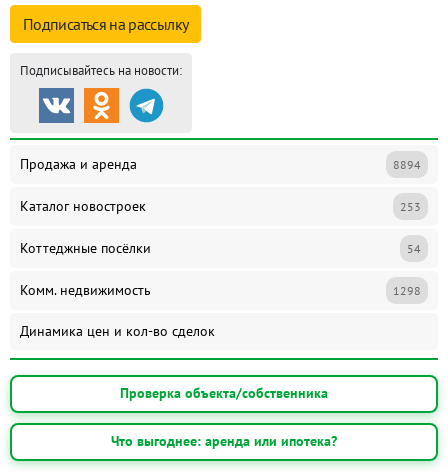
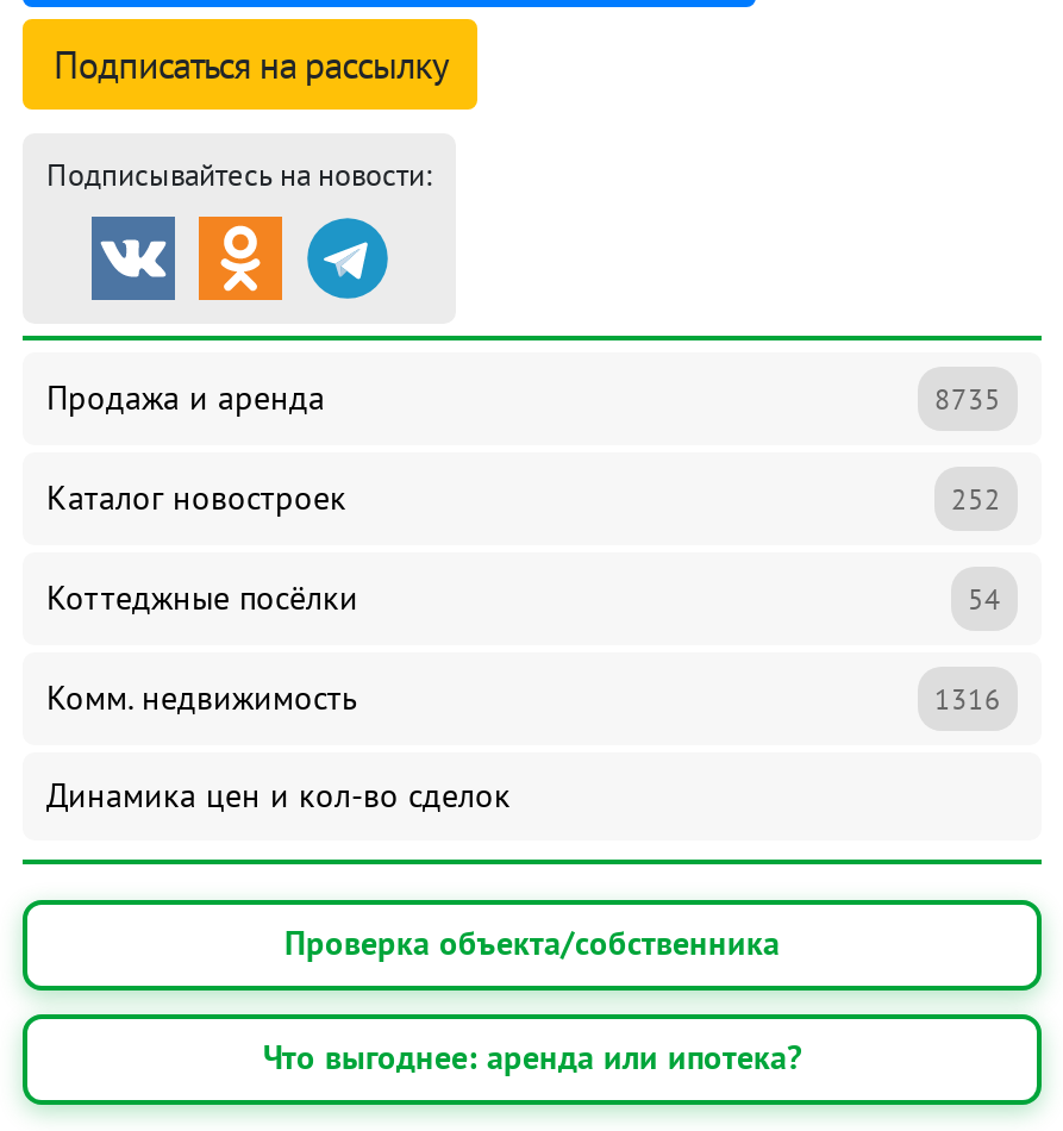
- 8894
+ 8735

- 253
+ 252

- 1298
+ 1316
